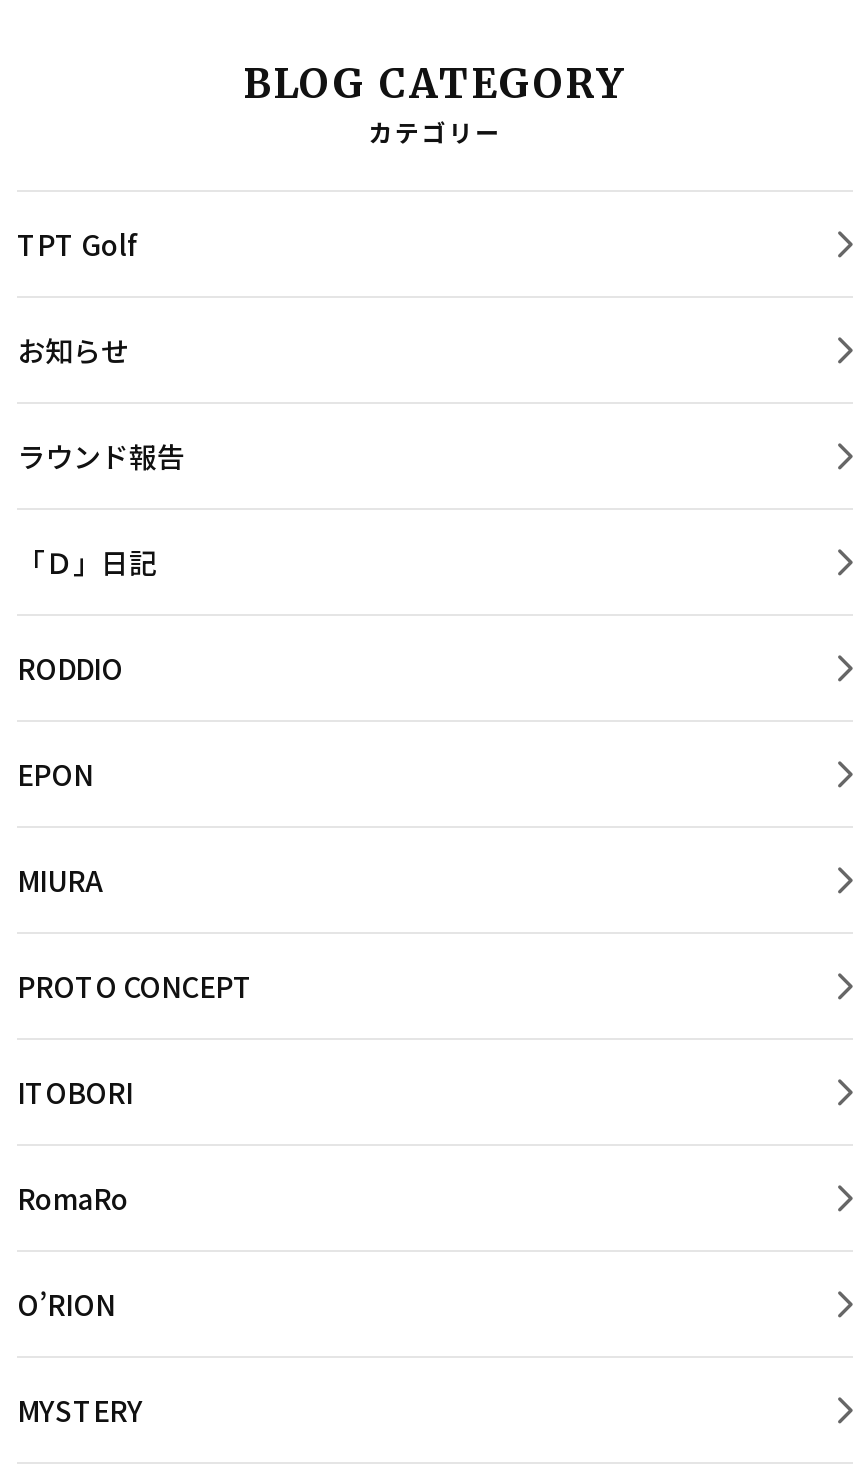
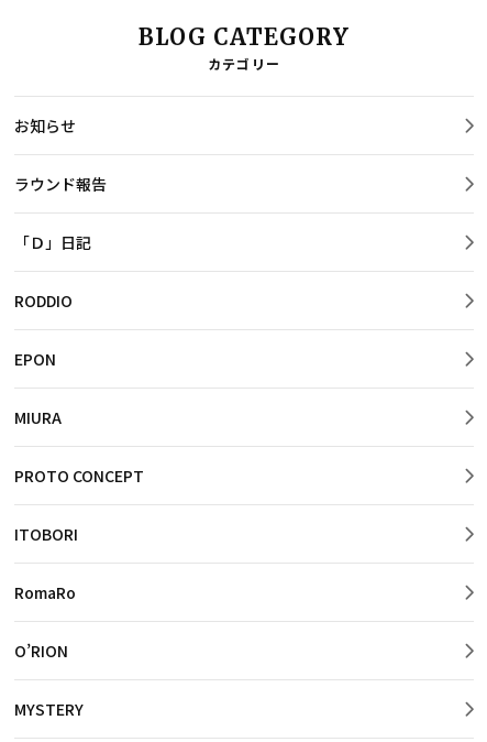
- TPT Golf
